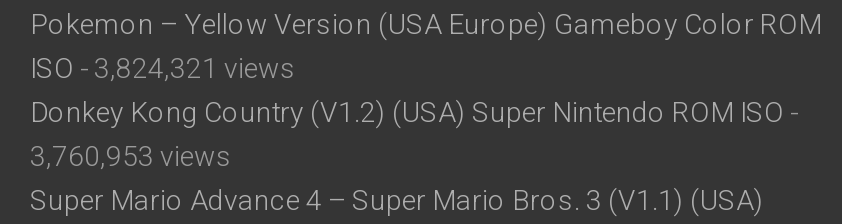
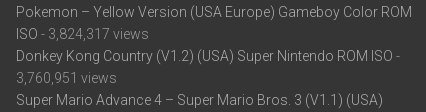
- ISO - 3,824,321 views
+ ISO - 3,824,317 views

- 3,760,953 views
+ 3,760,951 views
